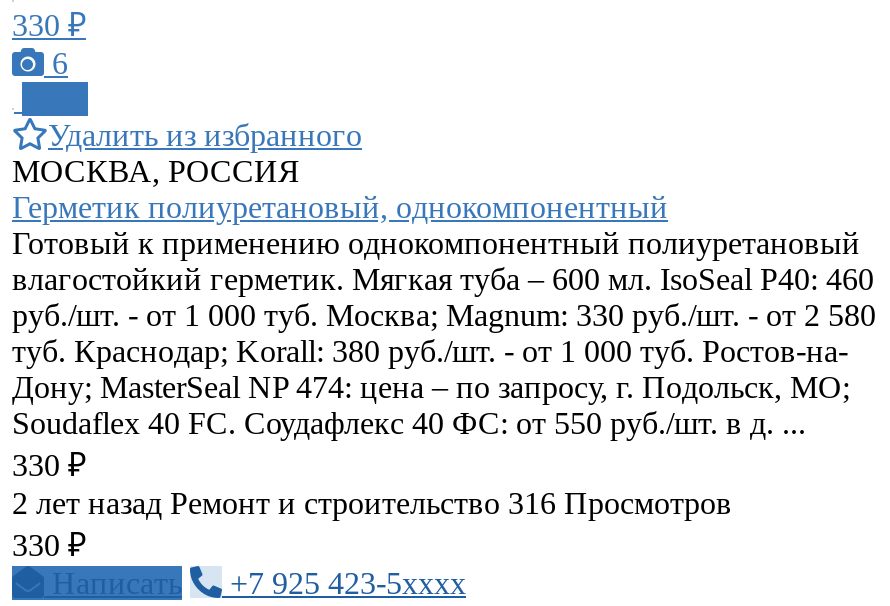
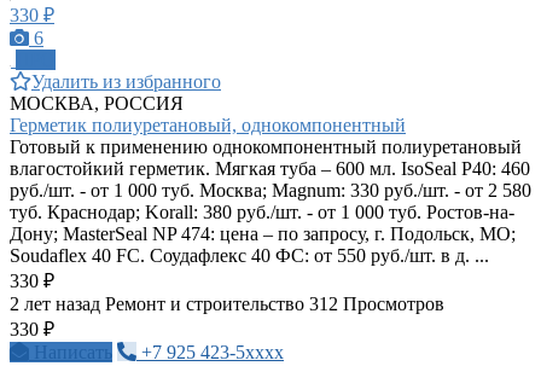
- 2 лет назад Ремонт и строительство 316 Просмотров
+ 2 лет назад Ремонт и строительство 312 Просмотров
